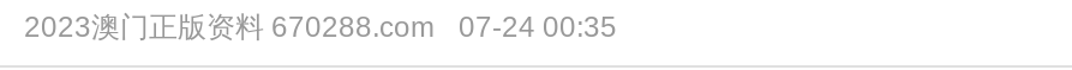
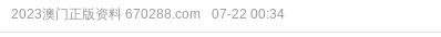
- 2023澳门正版资料 670288.com 07-24 00:35
+ 2023澳门正版资料 670288.com 07-22 00:34
